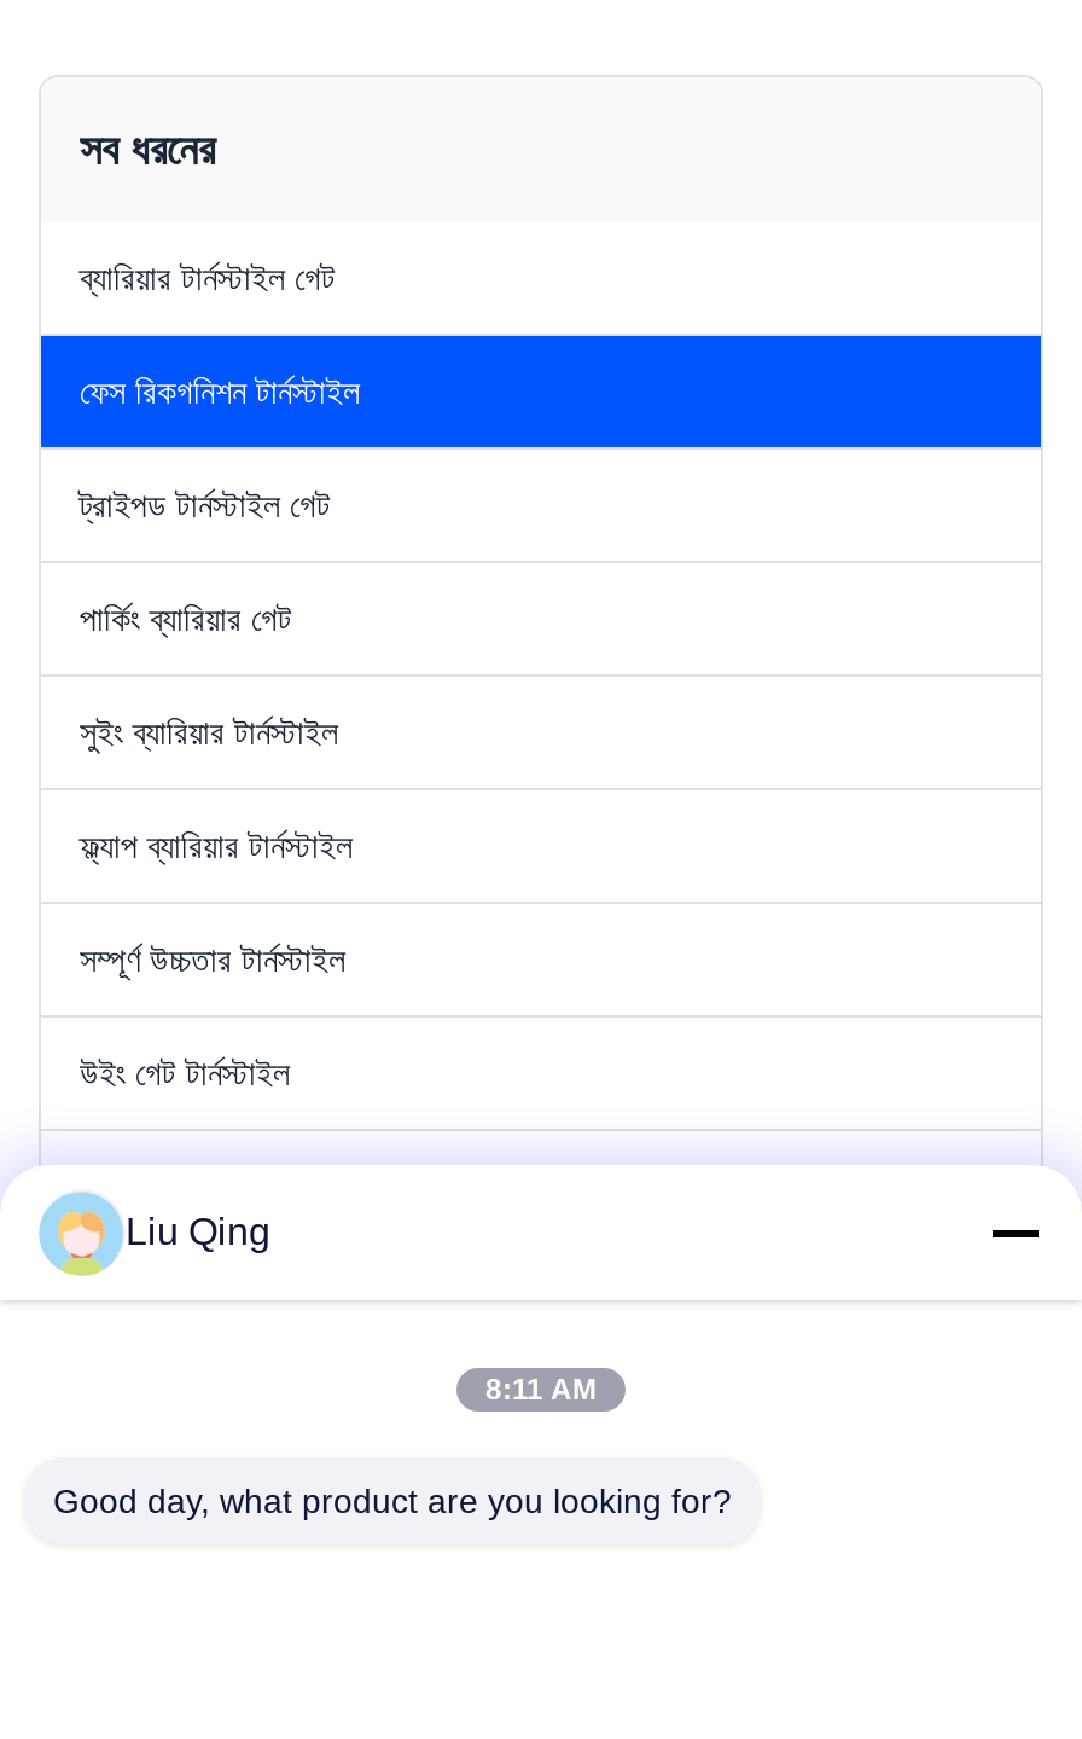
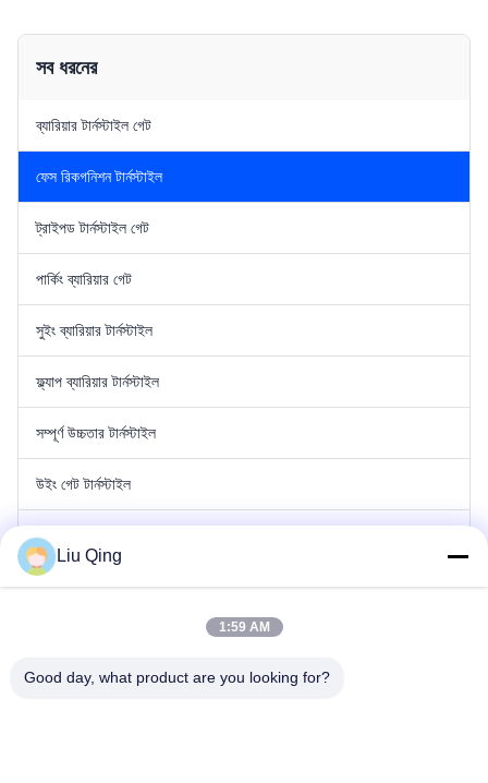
- 8:11 AM
+ 1:59 AM
